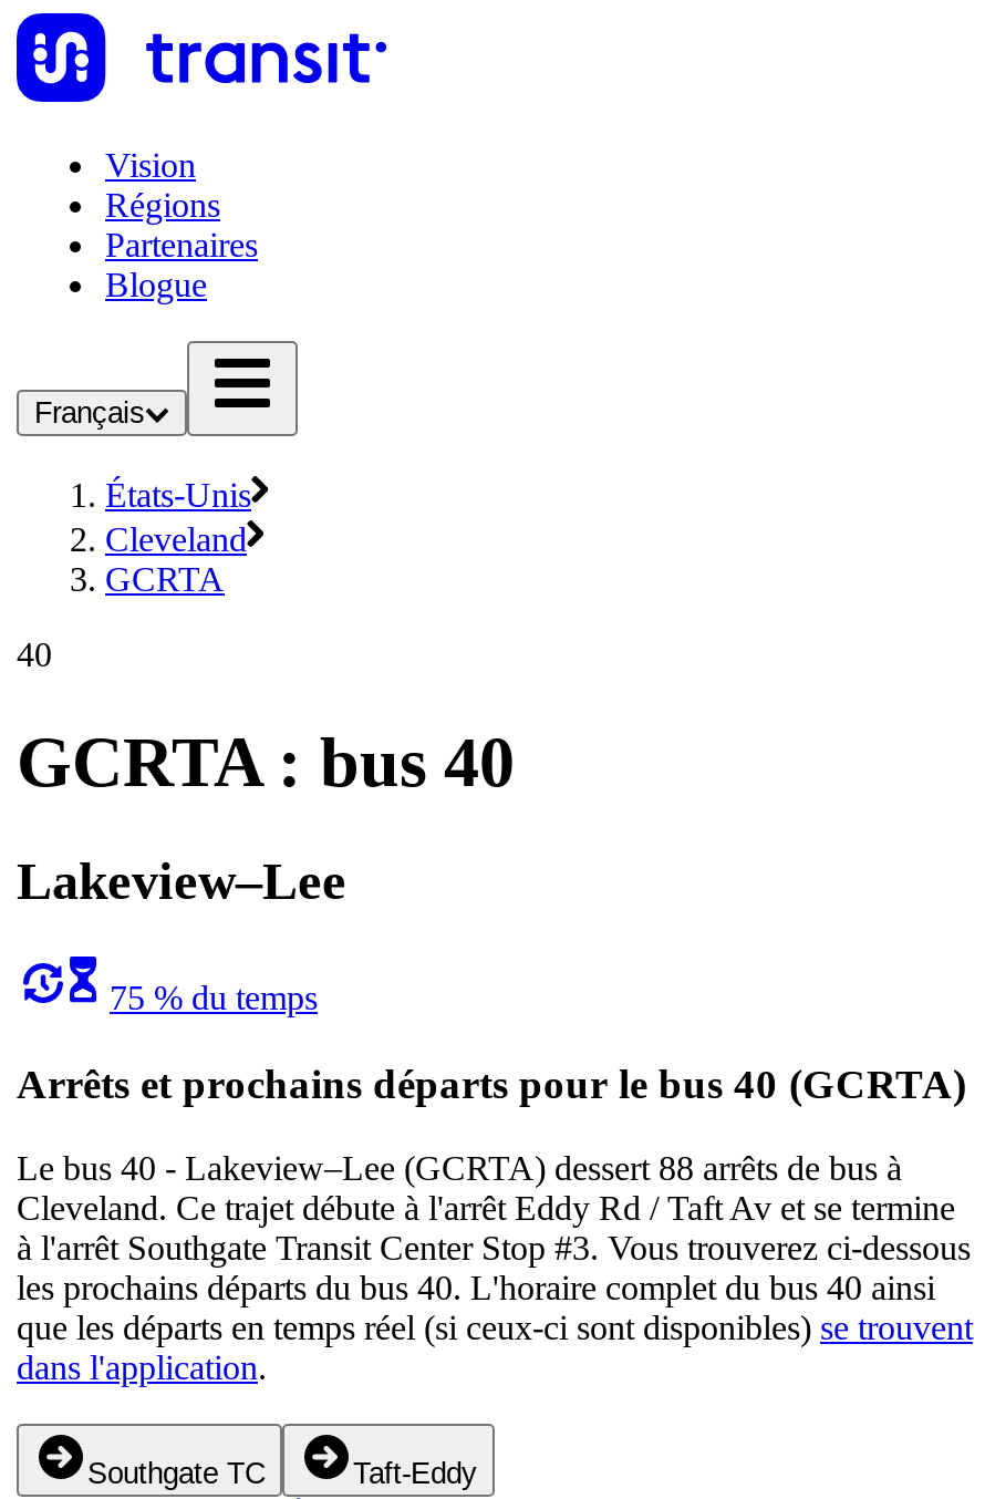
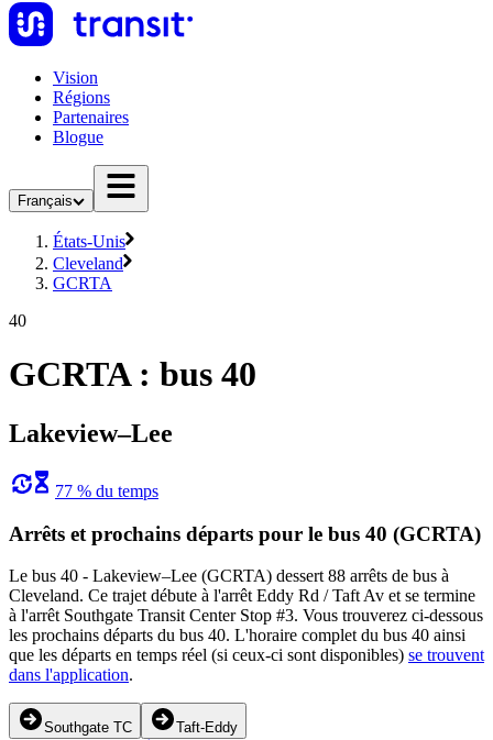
- 75 % du temps
+ 77 % du temps
